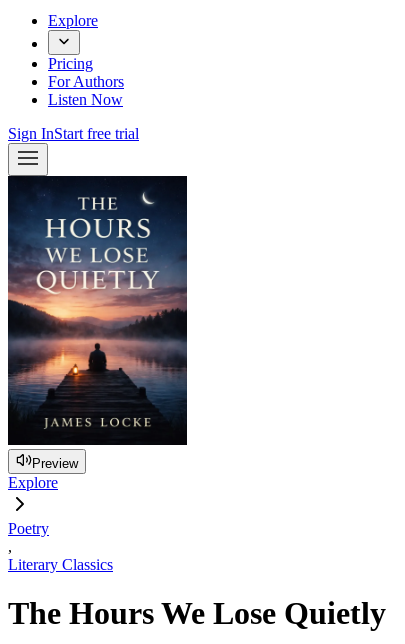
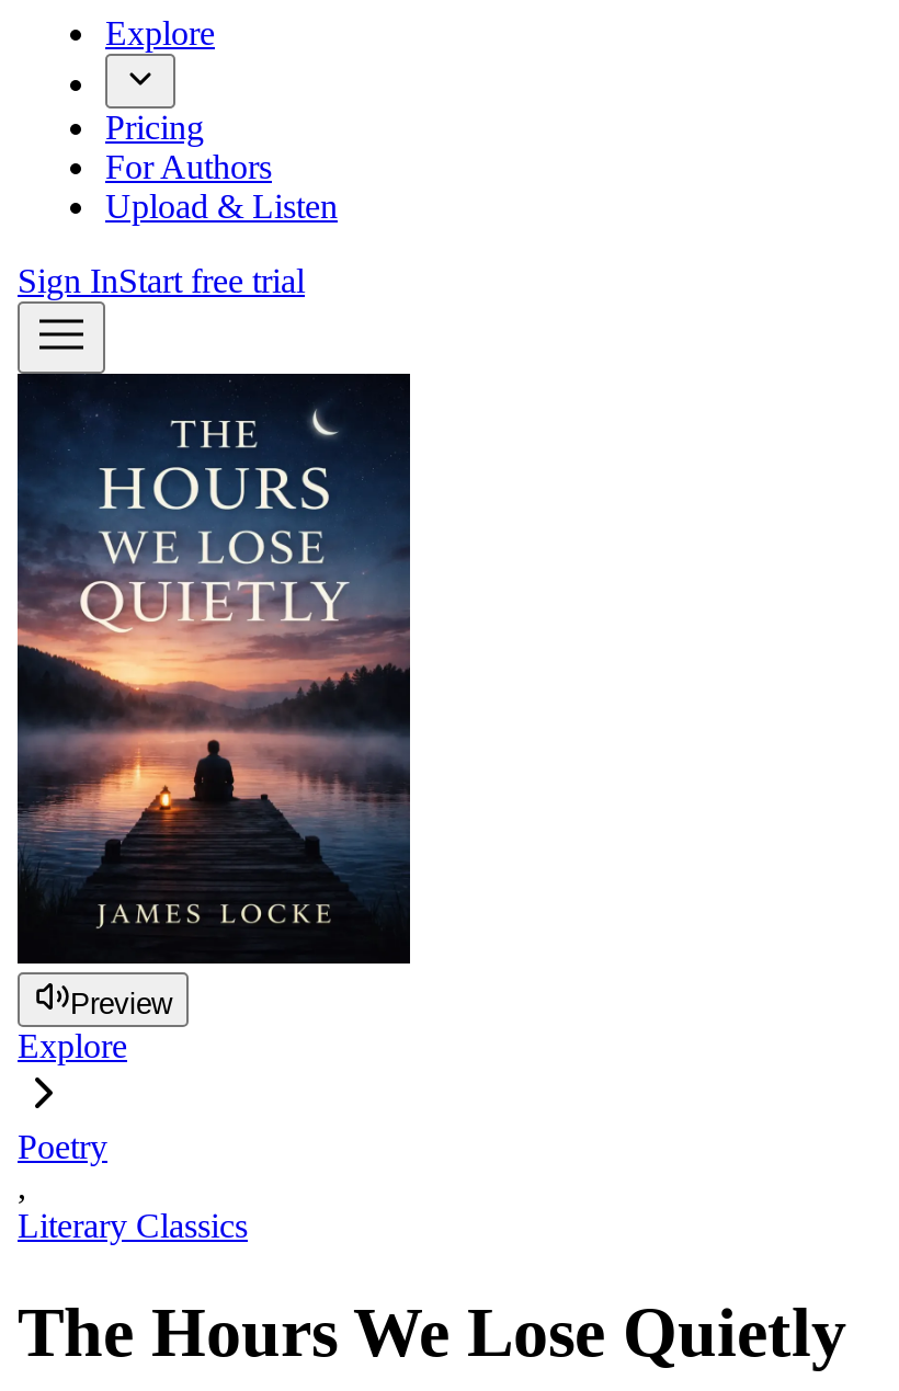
- Listen Now
+ Upload & Listen
